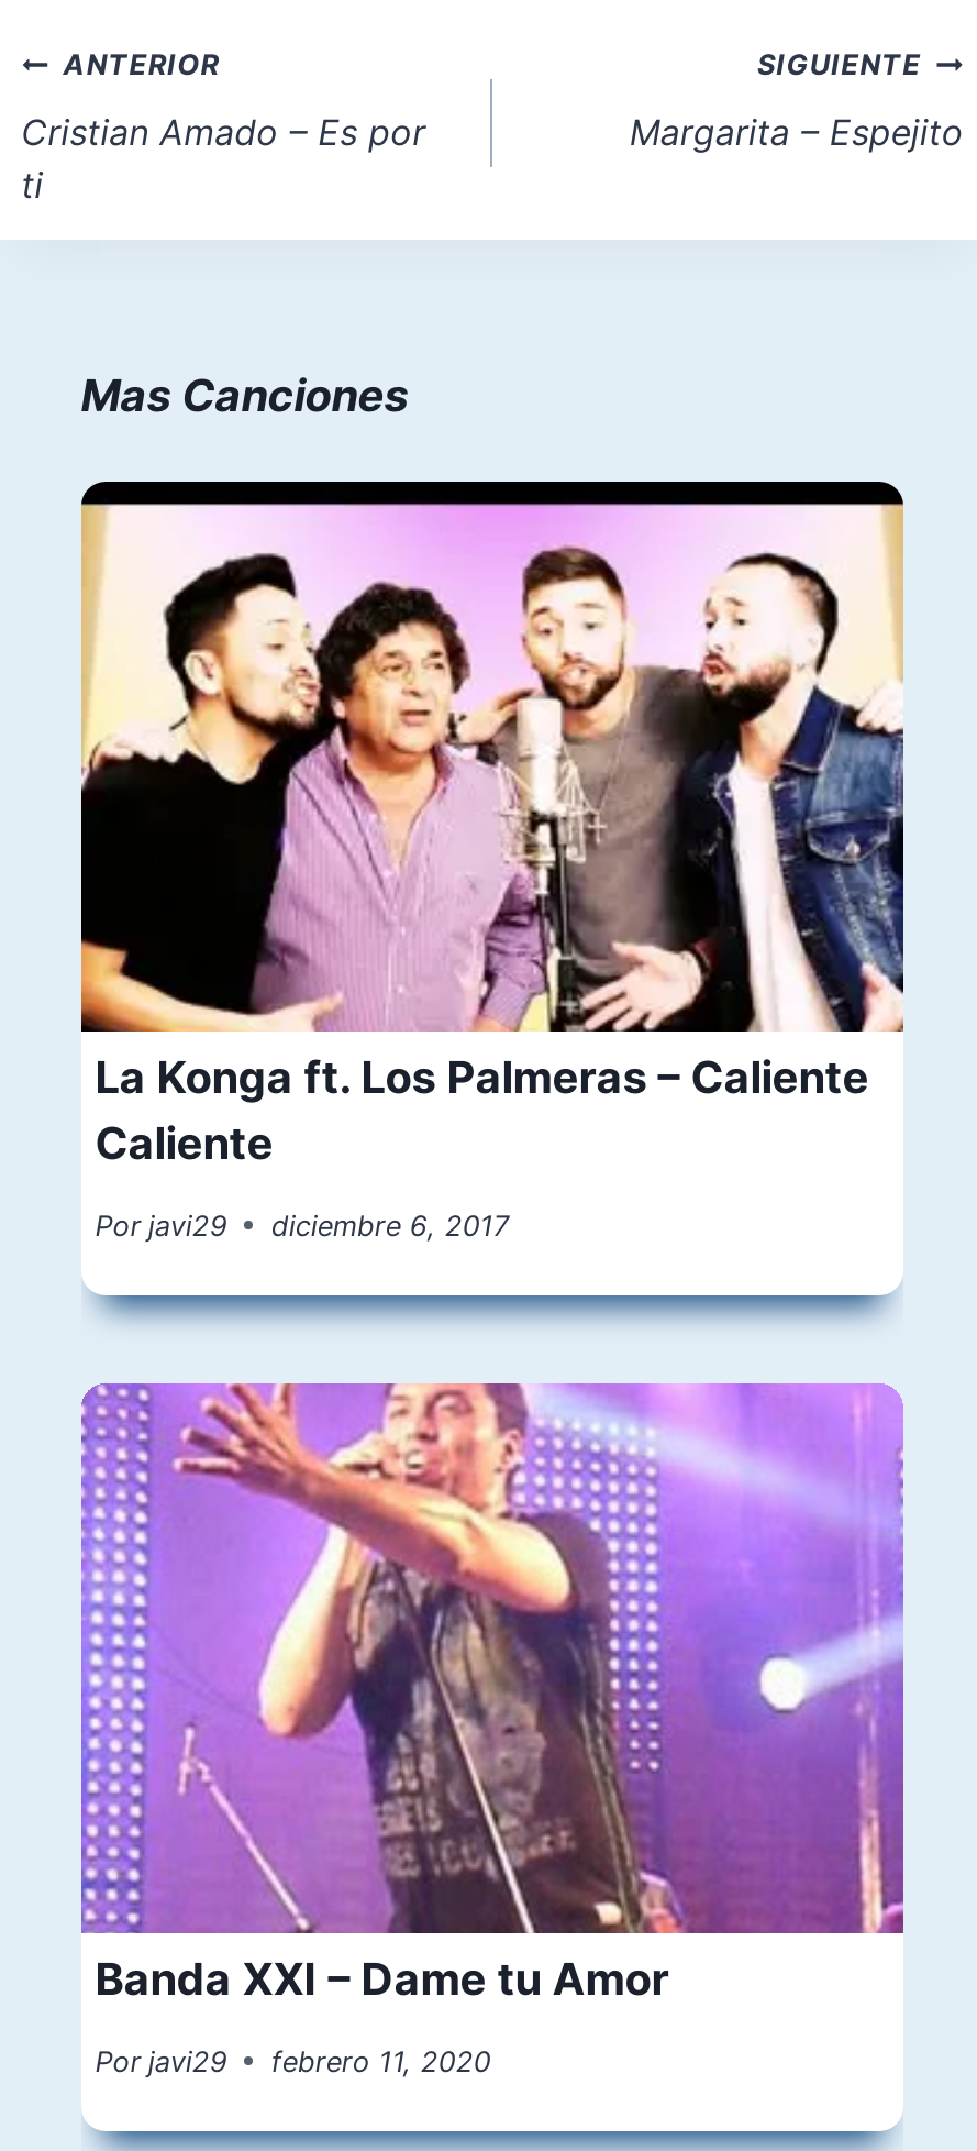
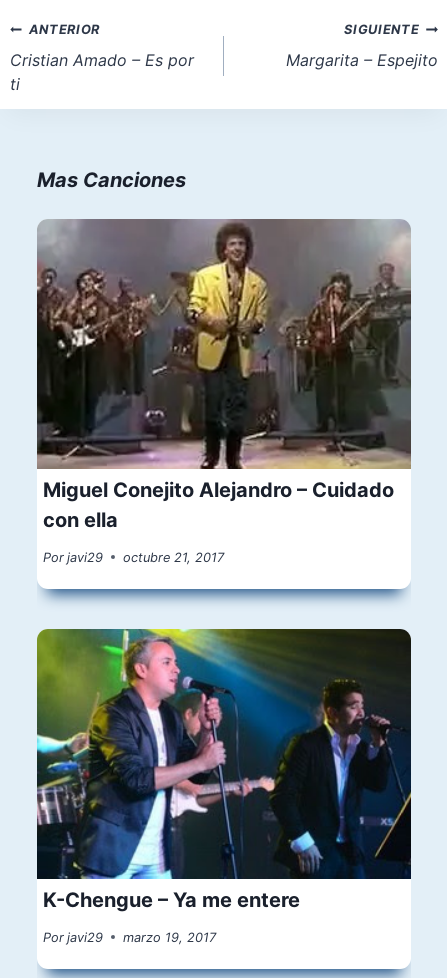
- [image]
- La Konga ft. Los Palmeras – Caliente
- Caliente
+ [image]
+ Miguel Conejito Alejandro – Cuidado
+ con ella

- Por javi29 diciembre 6, 2017
+ Por javi29 octubre 21, 2017

- [image]
- Banda XXI – Dame tu Amor
+ [image]
+ K-Chengue – Ya me entere

- Por javi29 febrero 11, 2020
+ Por javi29 marzo 19, 2017
